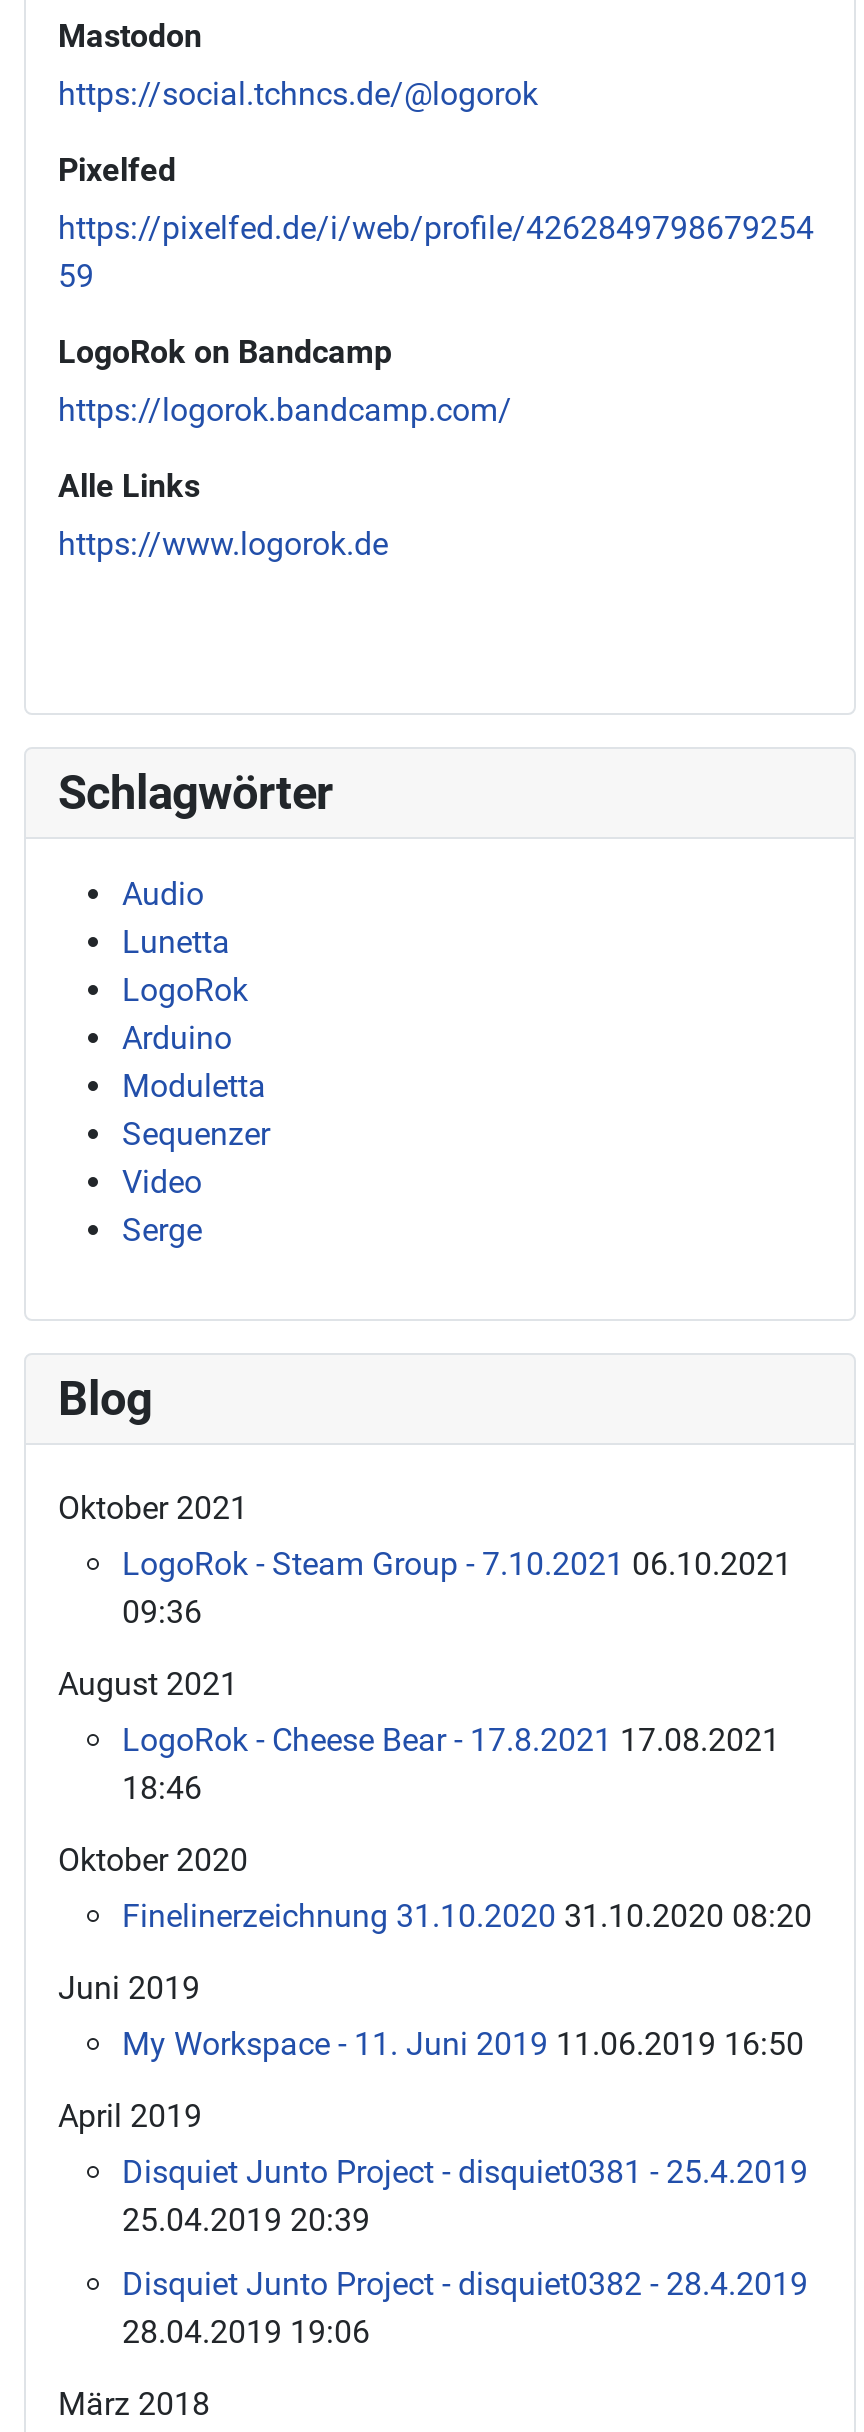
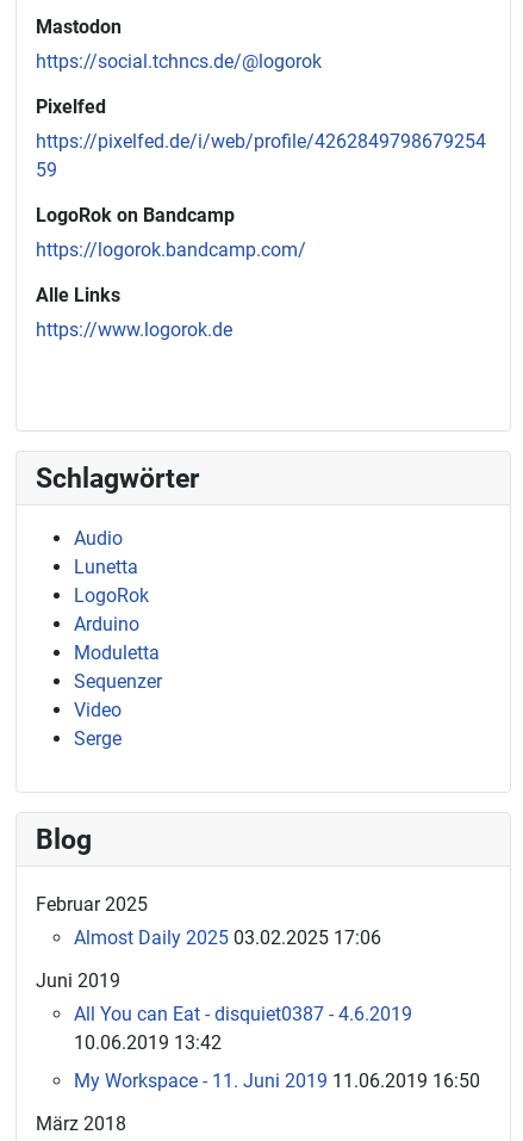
- Oktober 2021
- LogoRok - Steam Group - 7.10.2021 06.10.2021
- 09:36
- August 2021
- LogoRok - Cheese Bear - 17.8.2021 17.08.2021
- 18:46
- Oktober 2020
- Finelinerzeichnung 31.10.2020 31.10.2020 08:20
+ Februar 2025
+ Almost Daily 2025 03.02.2025 17:06

+ All You can Eat - disquiet0387 - 4.6.2019
+ 10.06.2019 13:42

- April 2019
- Disquiet Junto Project - disquiet0381 - 25.4.2019
- 25.04.2019 20:39
- Disquiet Junto Project - disquiet0382 - 28.4.2019
- 28.04.2019 19:06
